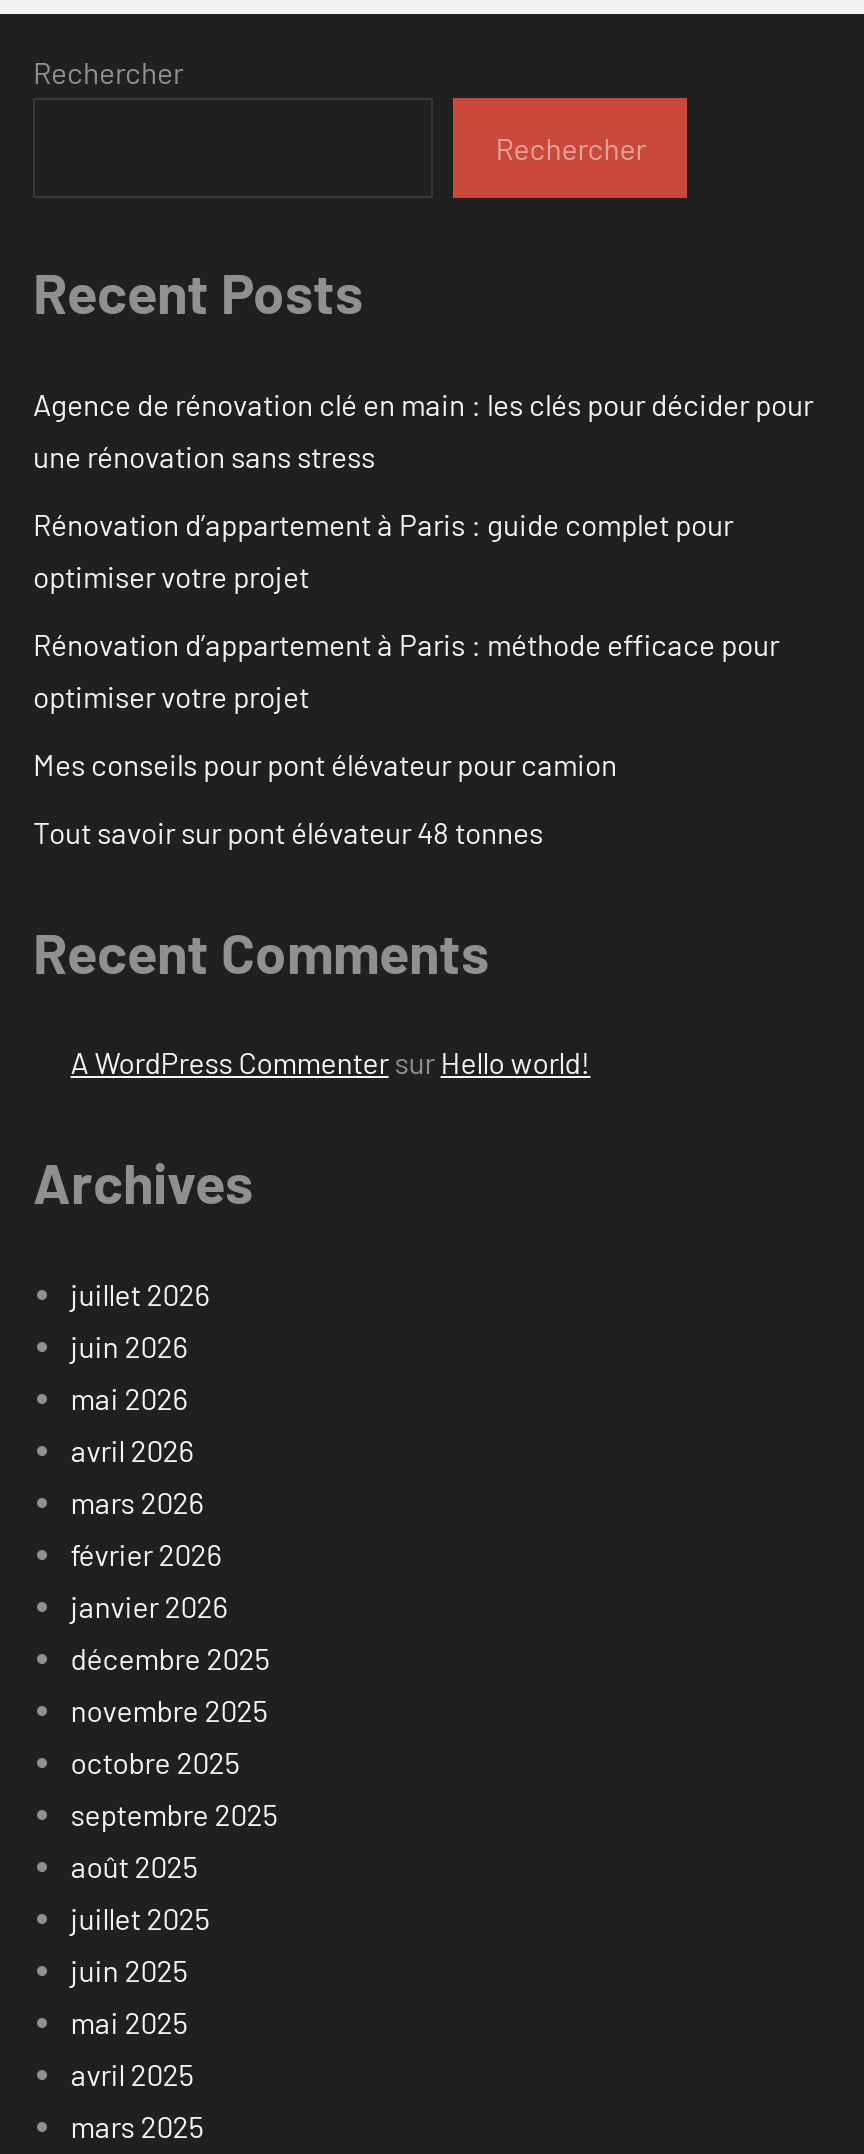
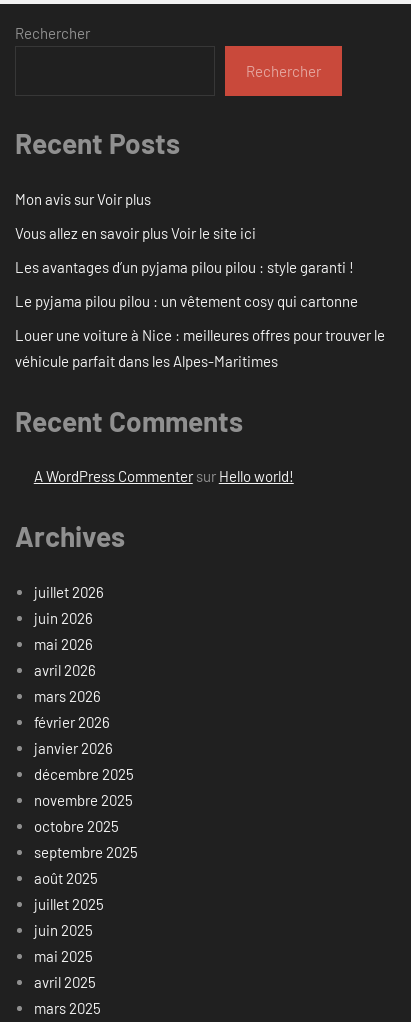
- Agence de rénovation clé en main : les clés pour décider pour
- une rénovation sans stress
+ Mon avis sur Voir plus

- Rénovation d’appartement à Paris : guide complet pour
- optimiser votre projet
+ Vous allez en savoir plus Voir le site ici

- Rénovation d’appartement à Paris : méthode efficace pour
- optimiser votre projet
+ Les avantages d’un pyjama pilou pilou : style garanti !

- Mes conseils pour pont élévateur pour camion
+ Le pyjama pilou pilou : un vêtement cosy qui cartonne

- Tout savoir sur pont élévateur 48 tonnes
+ Louer une voiture à Nice : meilleures offres pour trouver le
+ véhicule parfait dans les Alpes-Maritimes
